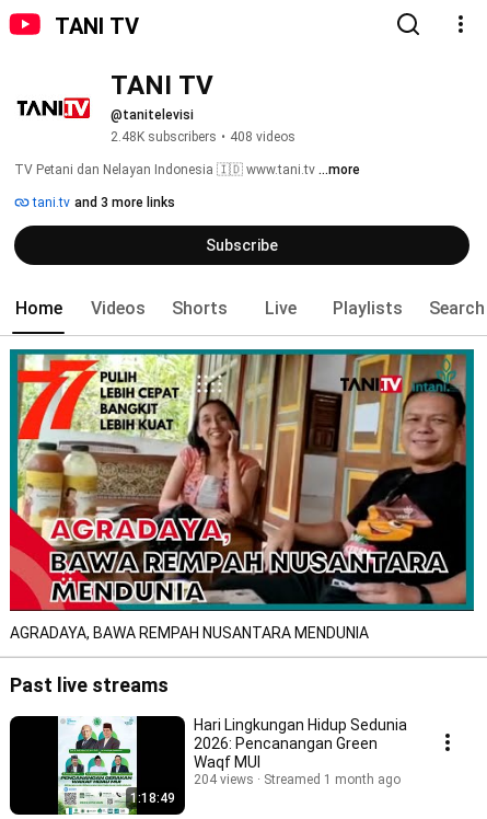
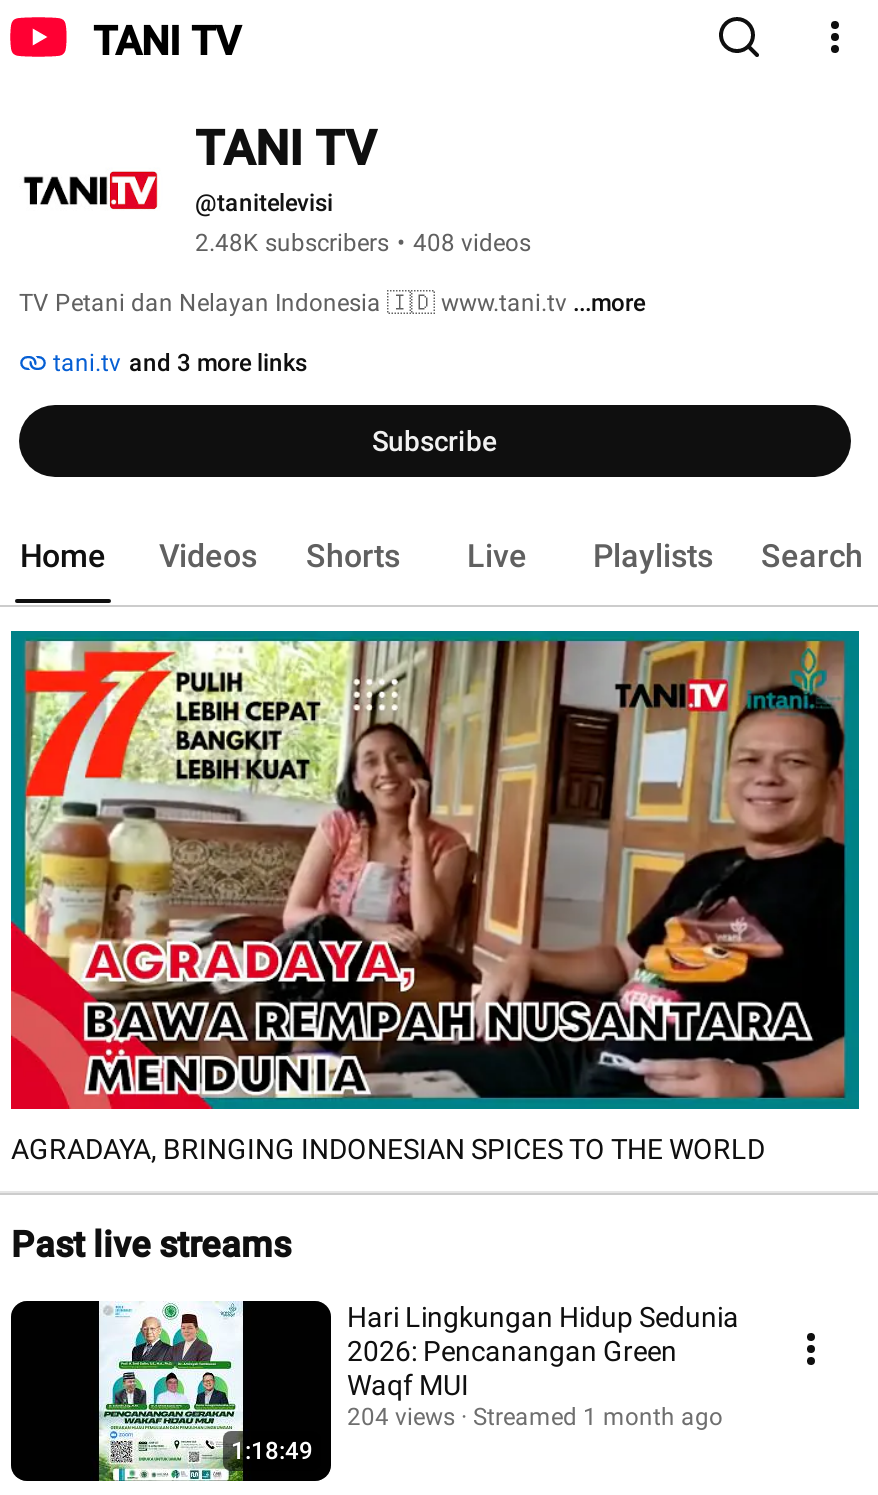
- AGRADAYA, BAWA REMPAH NUSANTARA MENDUNIA
+ AGRADAYA, BRINGING INDONESIAN SPICES TO THE WORLD
